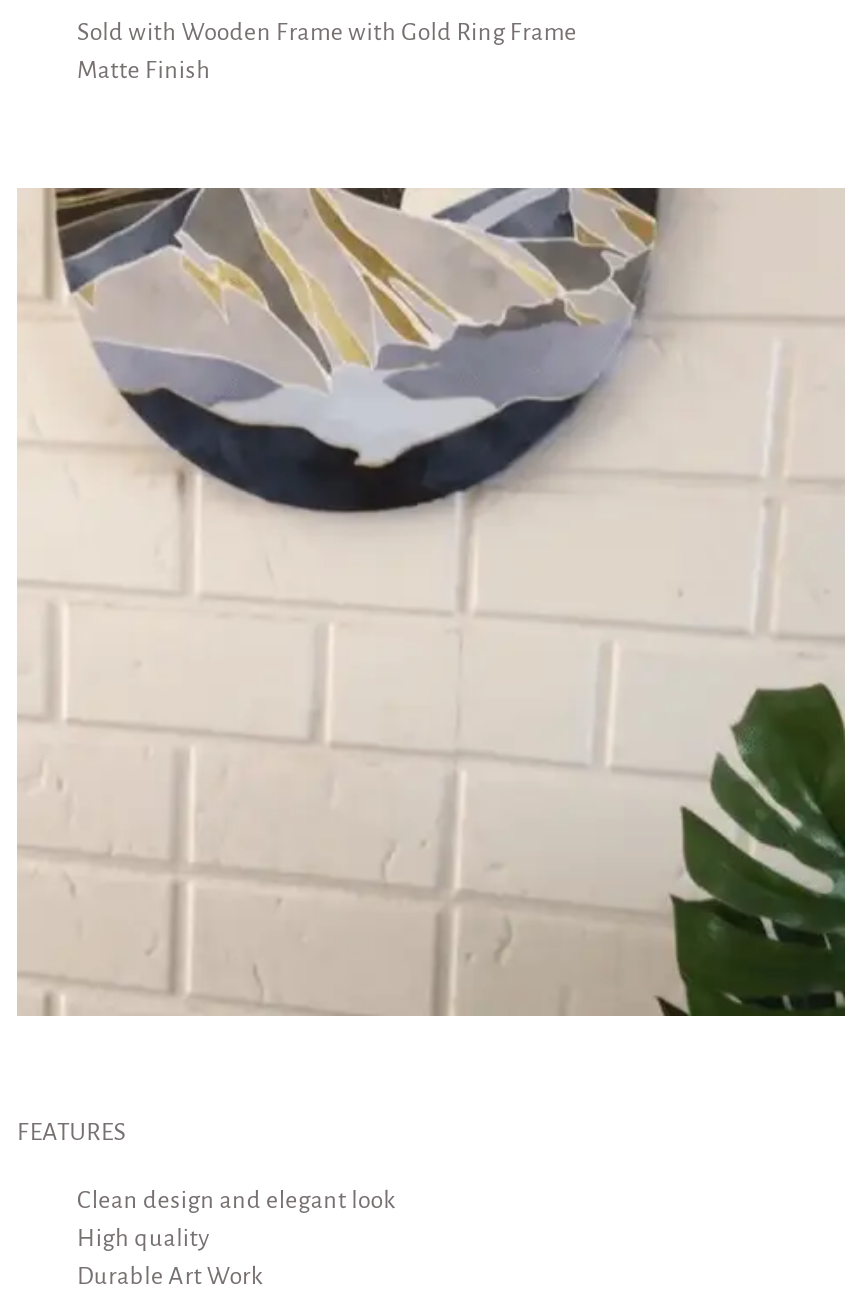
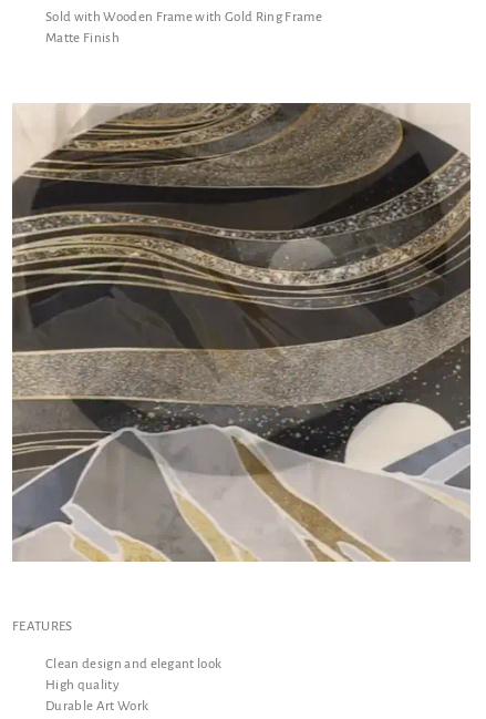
- [image]
+ [image]
